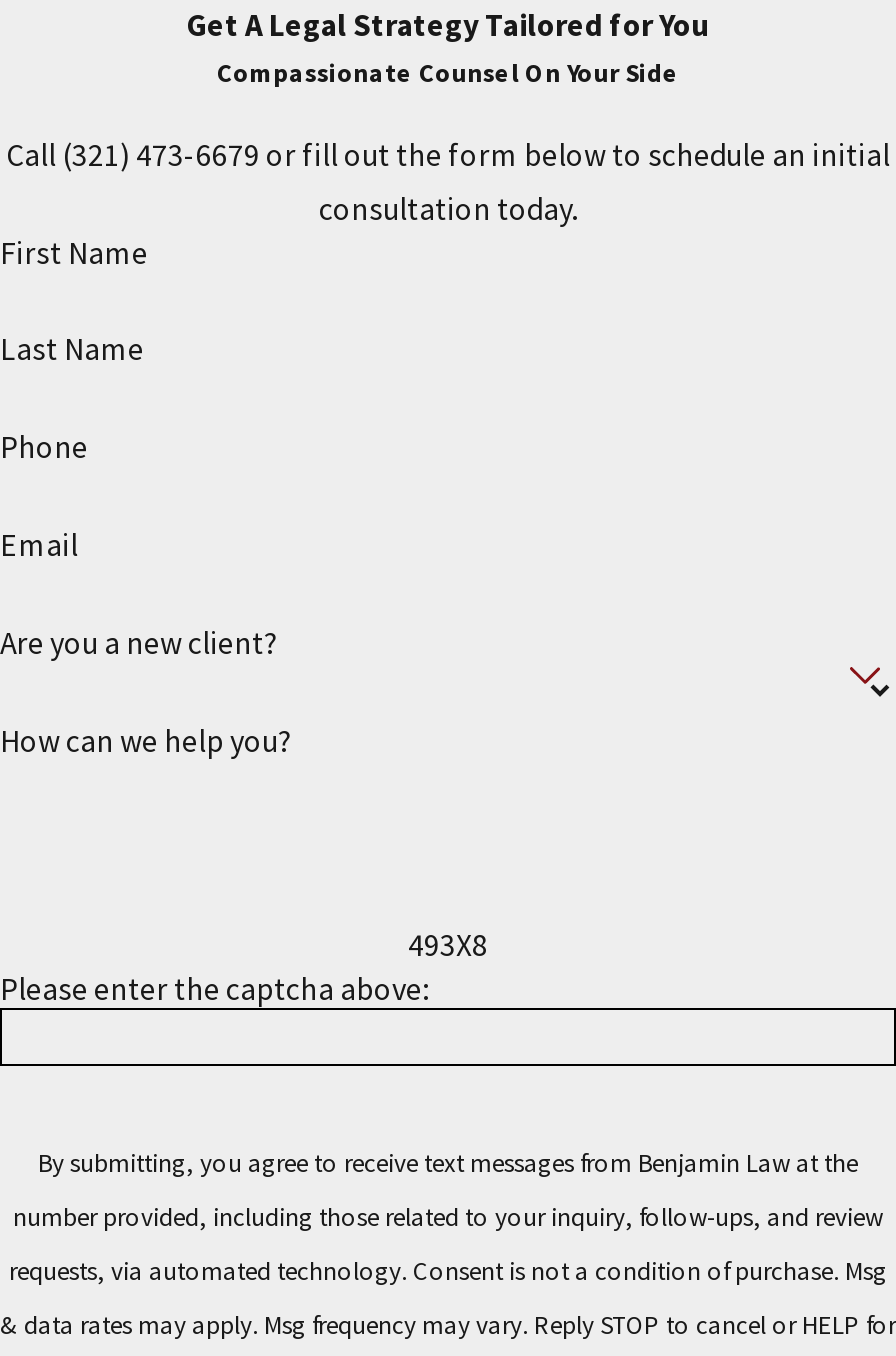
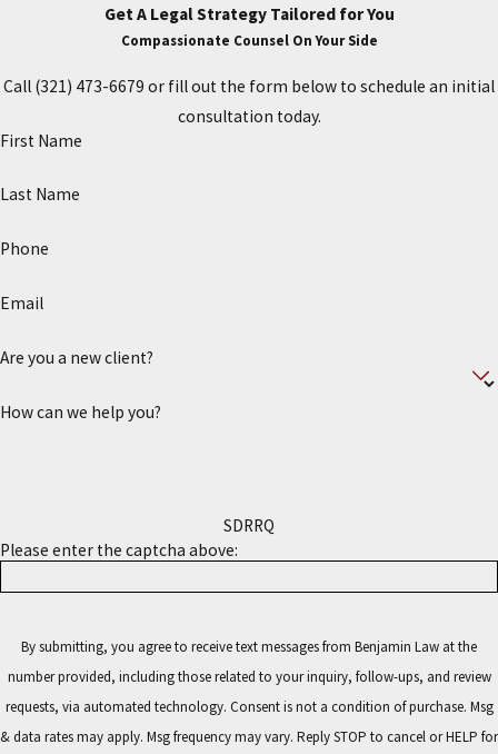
- 493X8
+ SDRRQ
